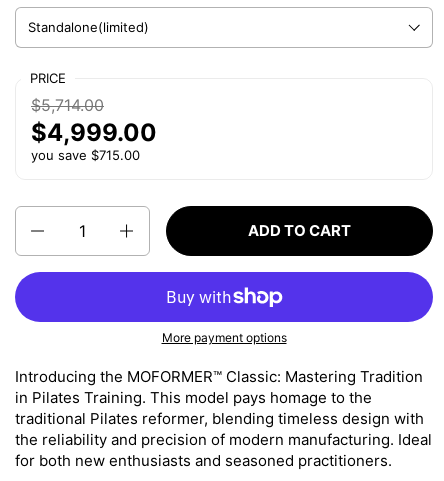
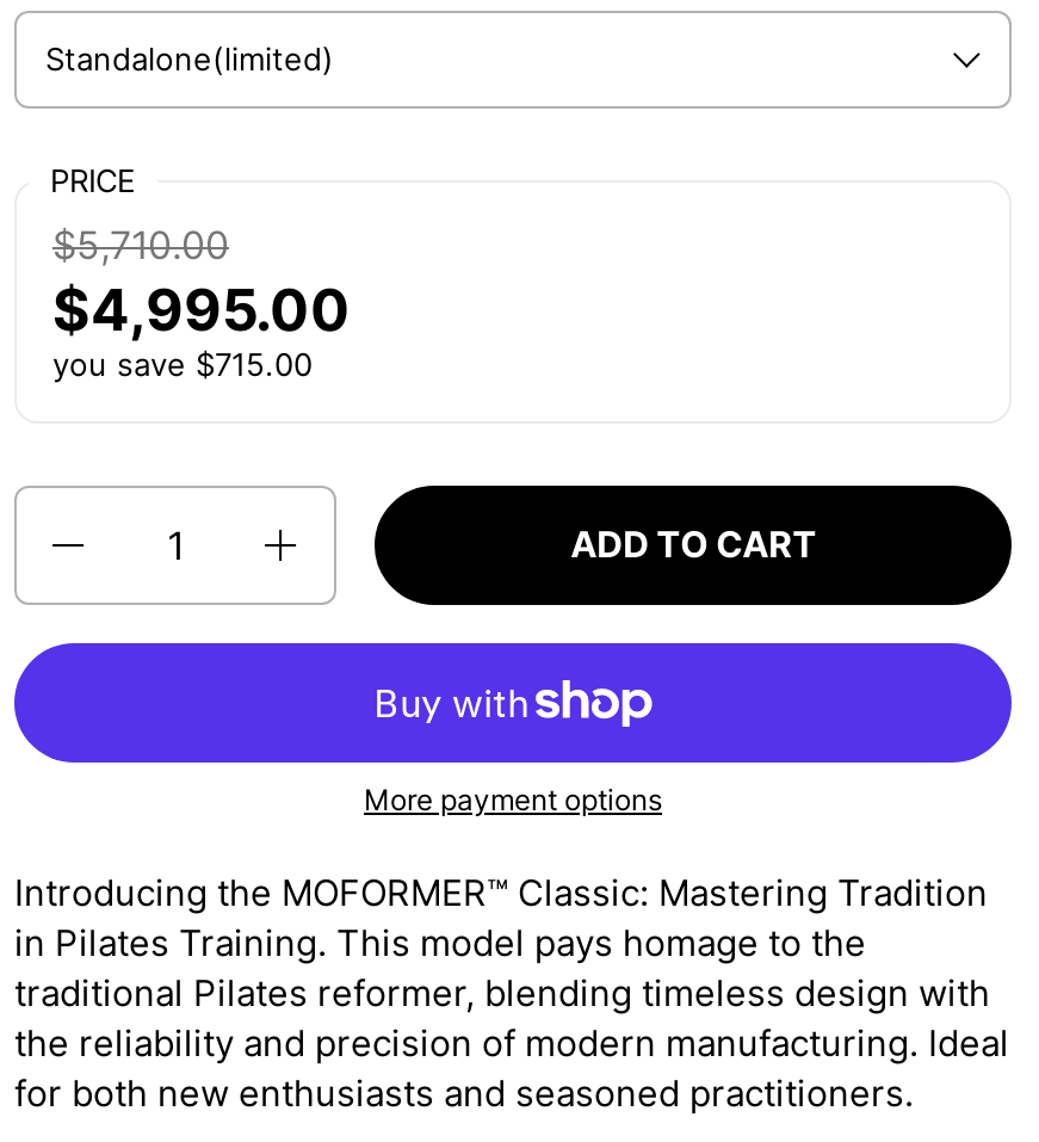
- $5,714.00
+ $5,710.00

- $4,999.00
+ $4,995.00
